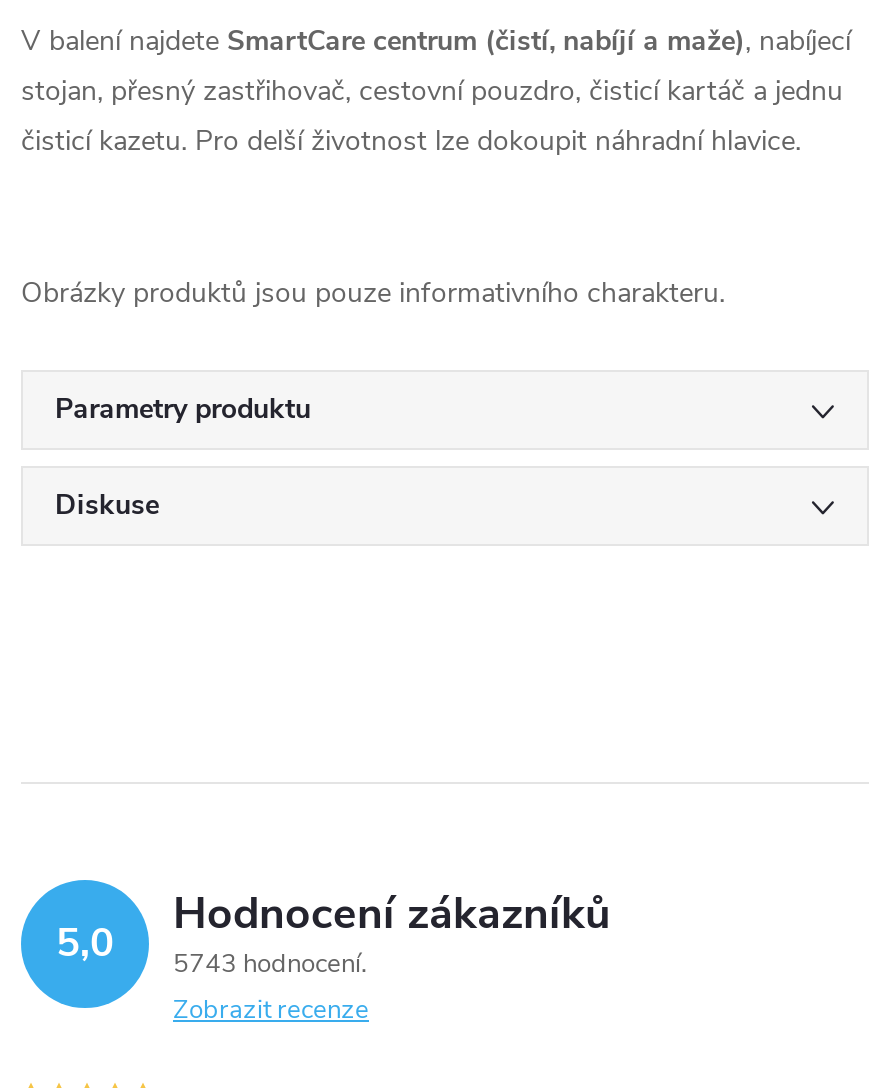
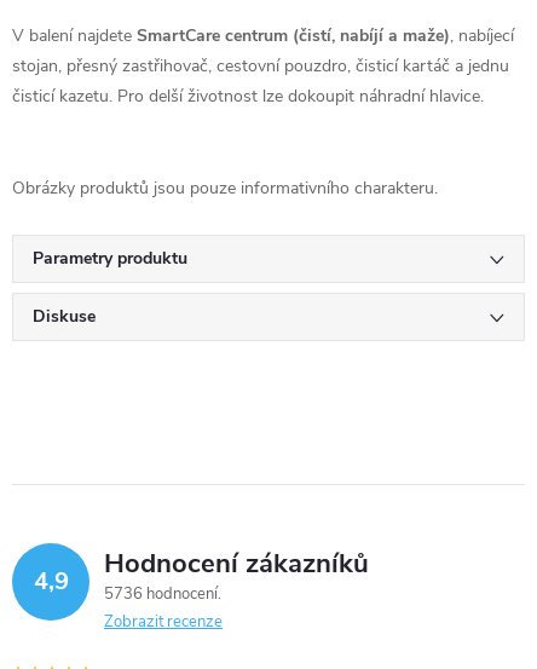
- 5,0
+ 4,9

- 5743 hodnocení
+ 5736 hodnocení
